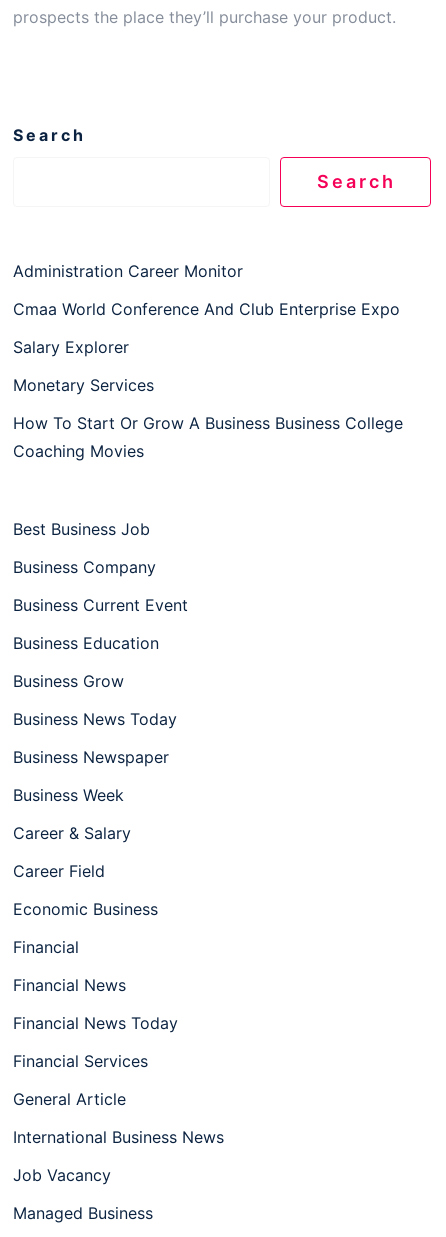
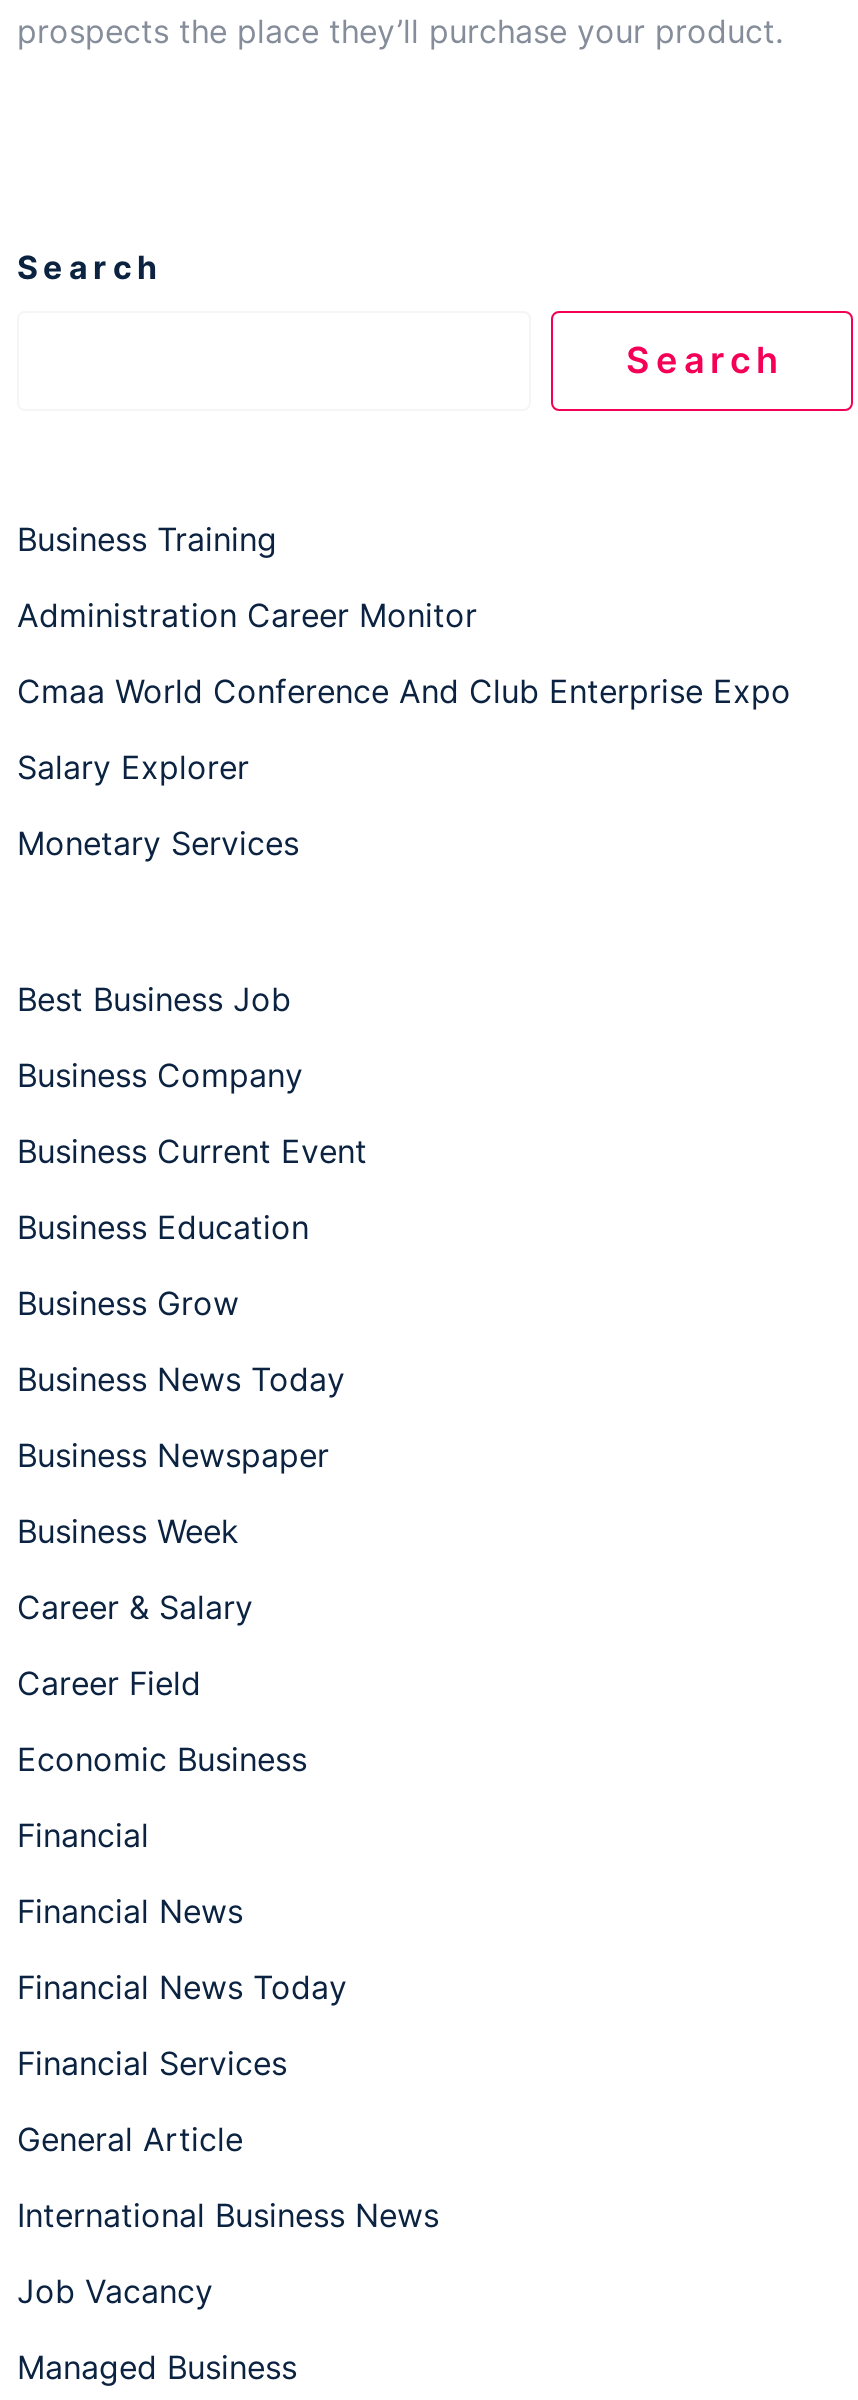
+ Business Training

moved down: Administration Career Monitor | Cmaa World Conference And Club Enterprise Expo | Salary Explorer | Monetary Services

- How To Start Or Grow A Business Business College
- Coaching Movies
